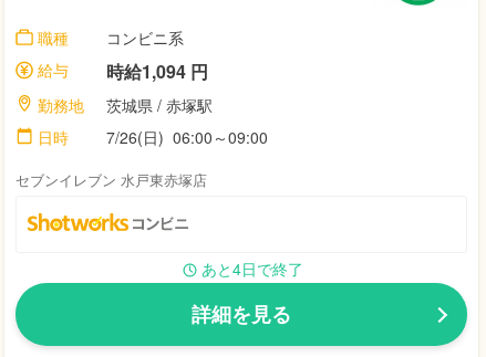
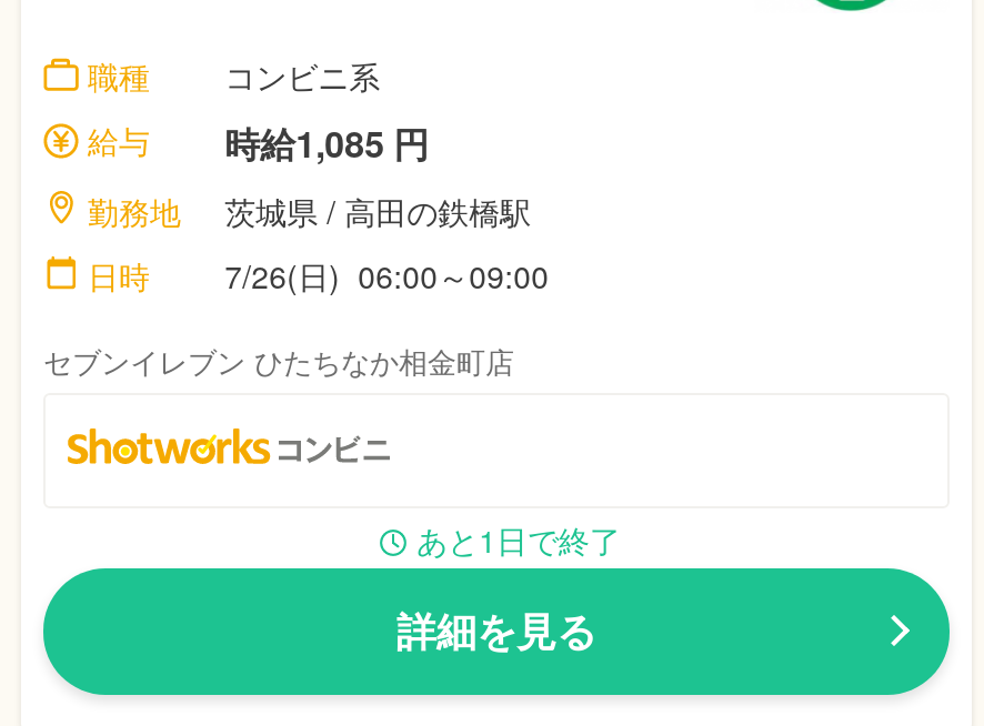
- 給与 時給1,094 円
+ 給与 時給1,085 円

- 茨城県 / 赤塚駅
+ 茨城県 / 高田の鉄橋駅

- セブンイレブン 水戸東赤塚店
+ セブンイレブン ひたちなか相金町店

- あと4日で終了
+ あと1日で終了
